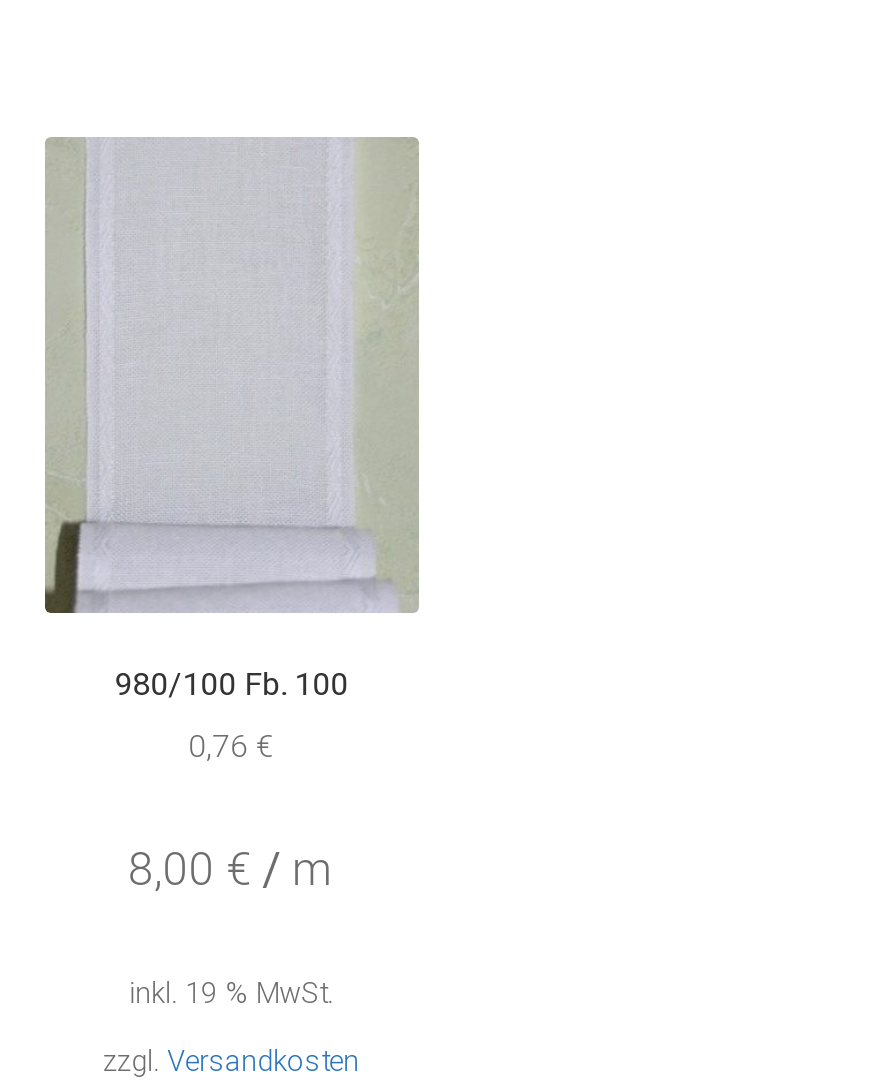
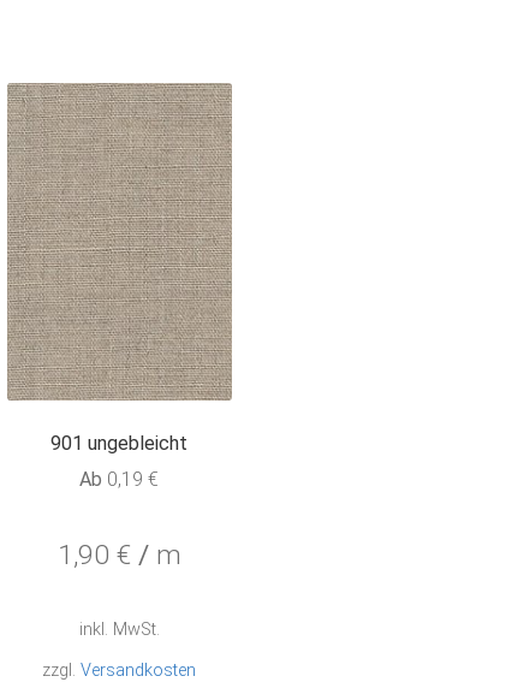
- [image]

- 980/100 Fb. 100
+ 901 ungebleicht

- 0,76 €
+ Ab 0,19 €

- 8,00 €/ m
+ 1,90 €/ m

- inkl. 19 % MwSt.
+ inkl. MwSt.
